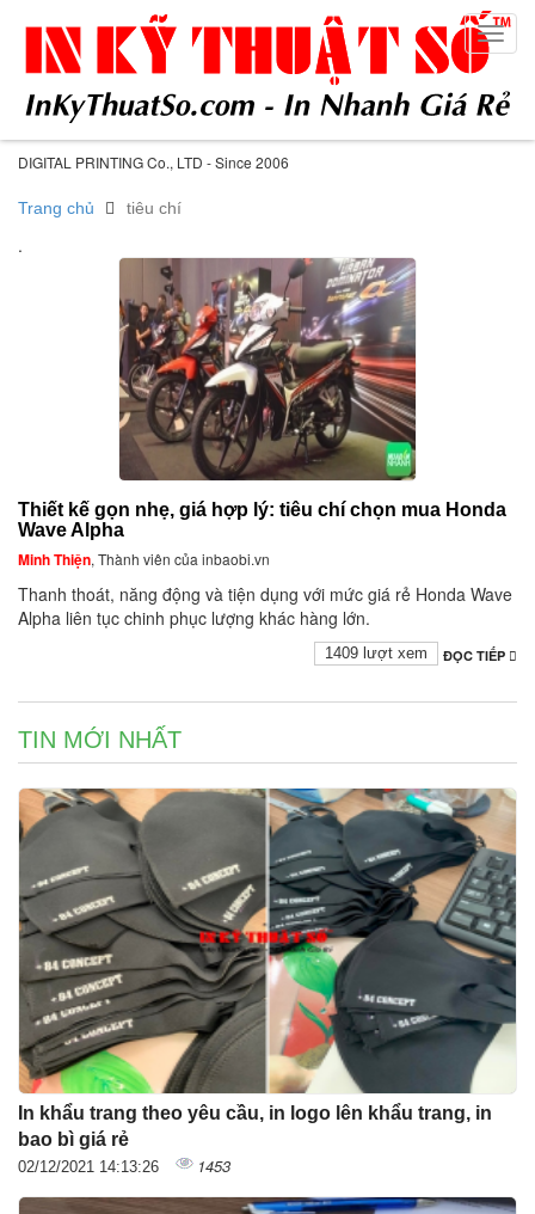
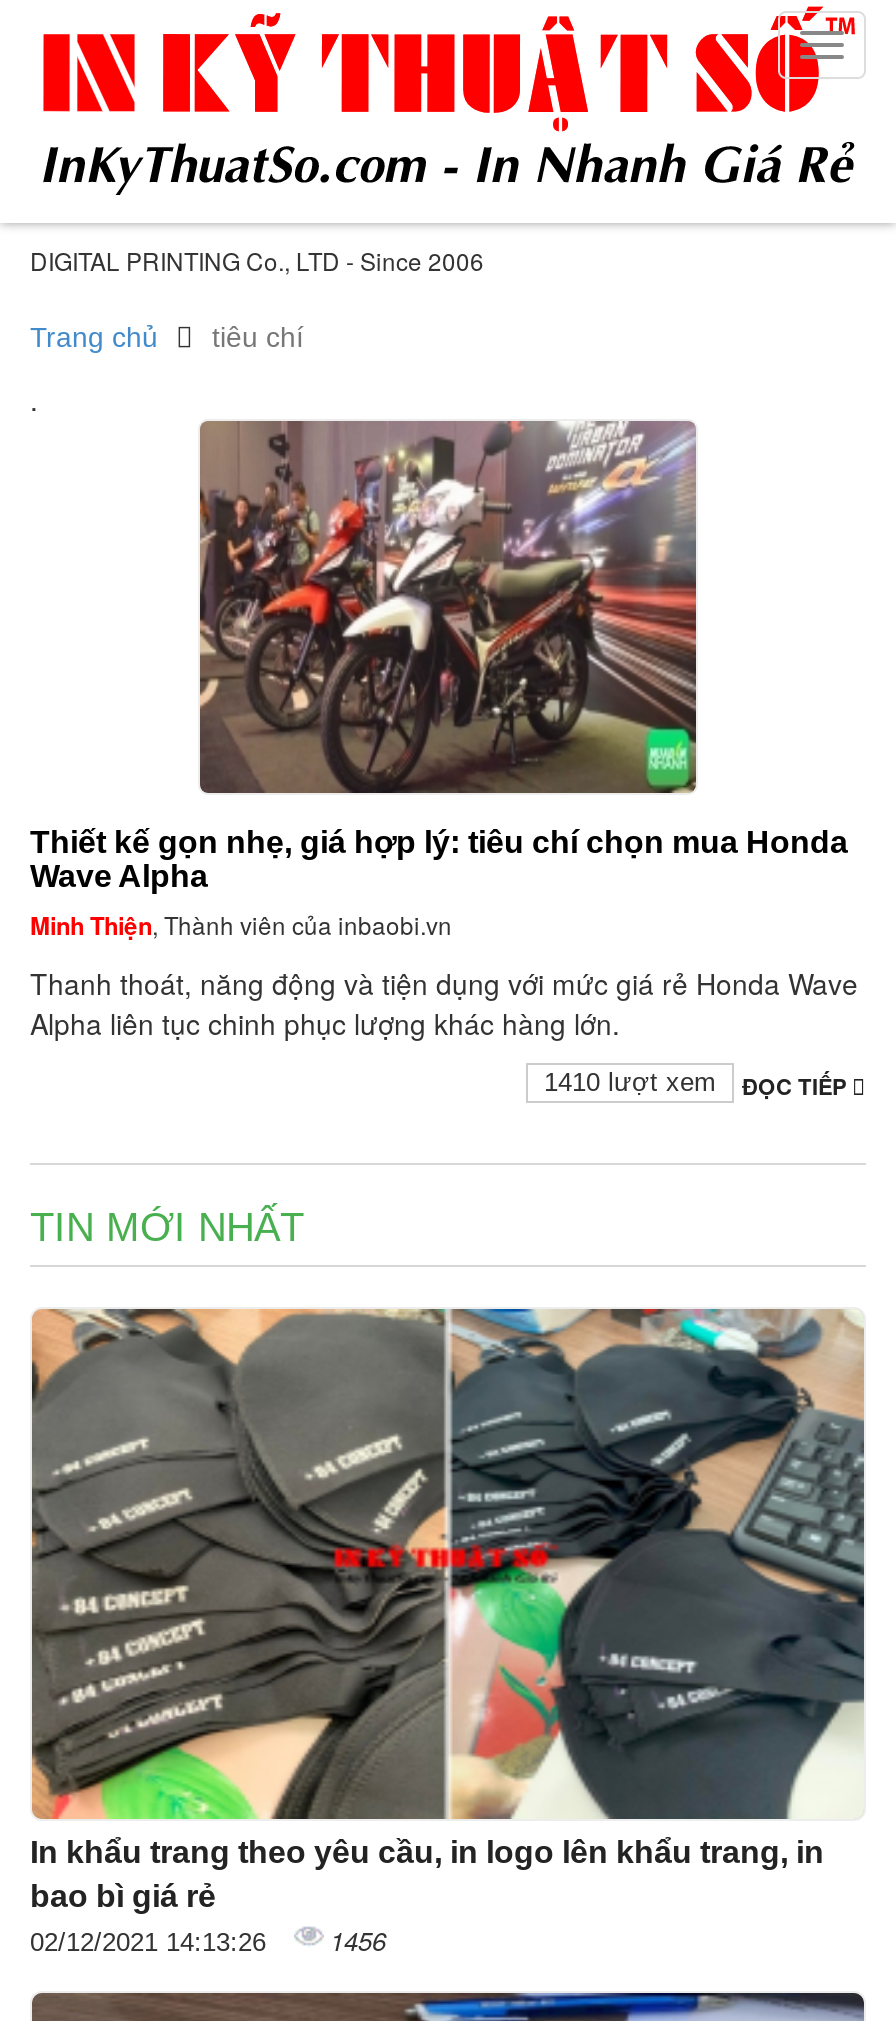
- 1409 lượt xem ĐỌC TIẾP
+ 1410 lượt xem ĐỌC TIẾP

- 1453
+ 1456
